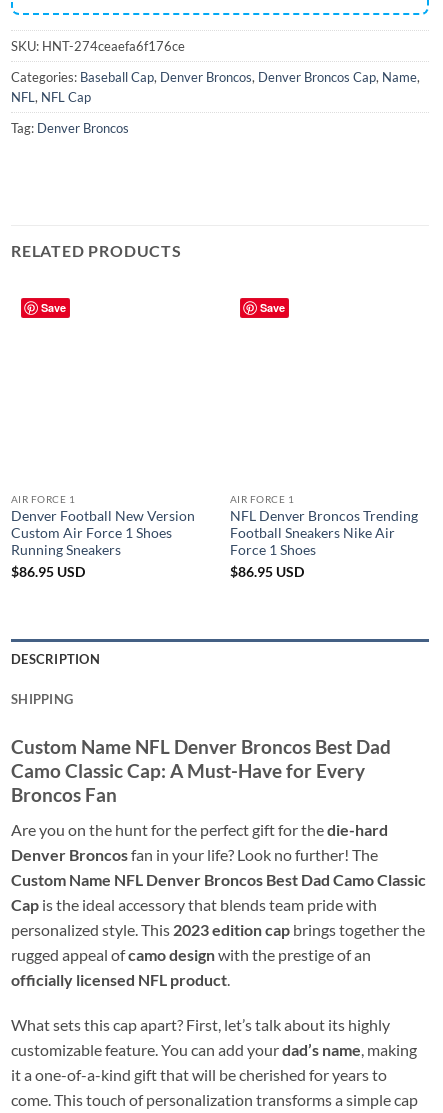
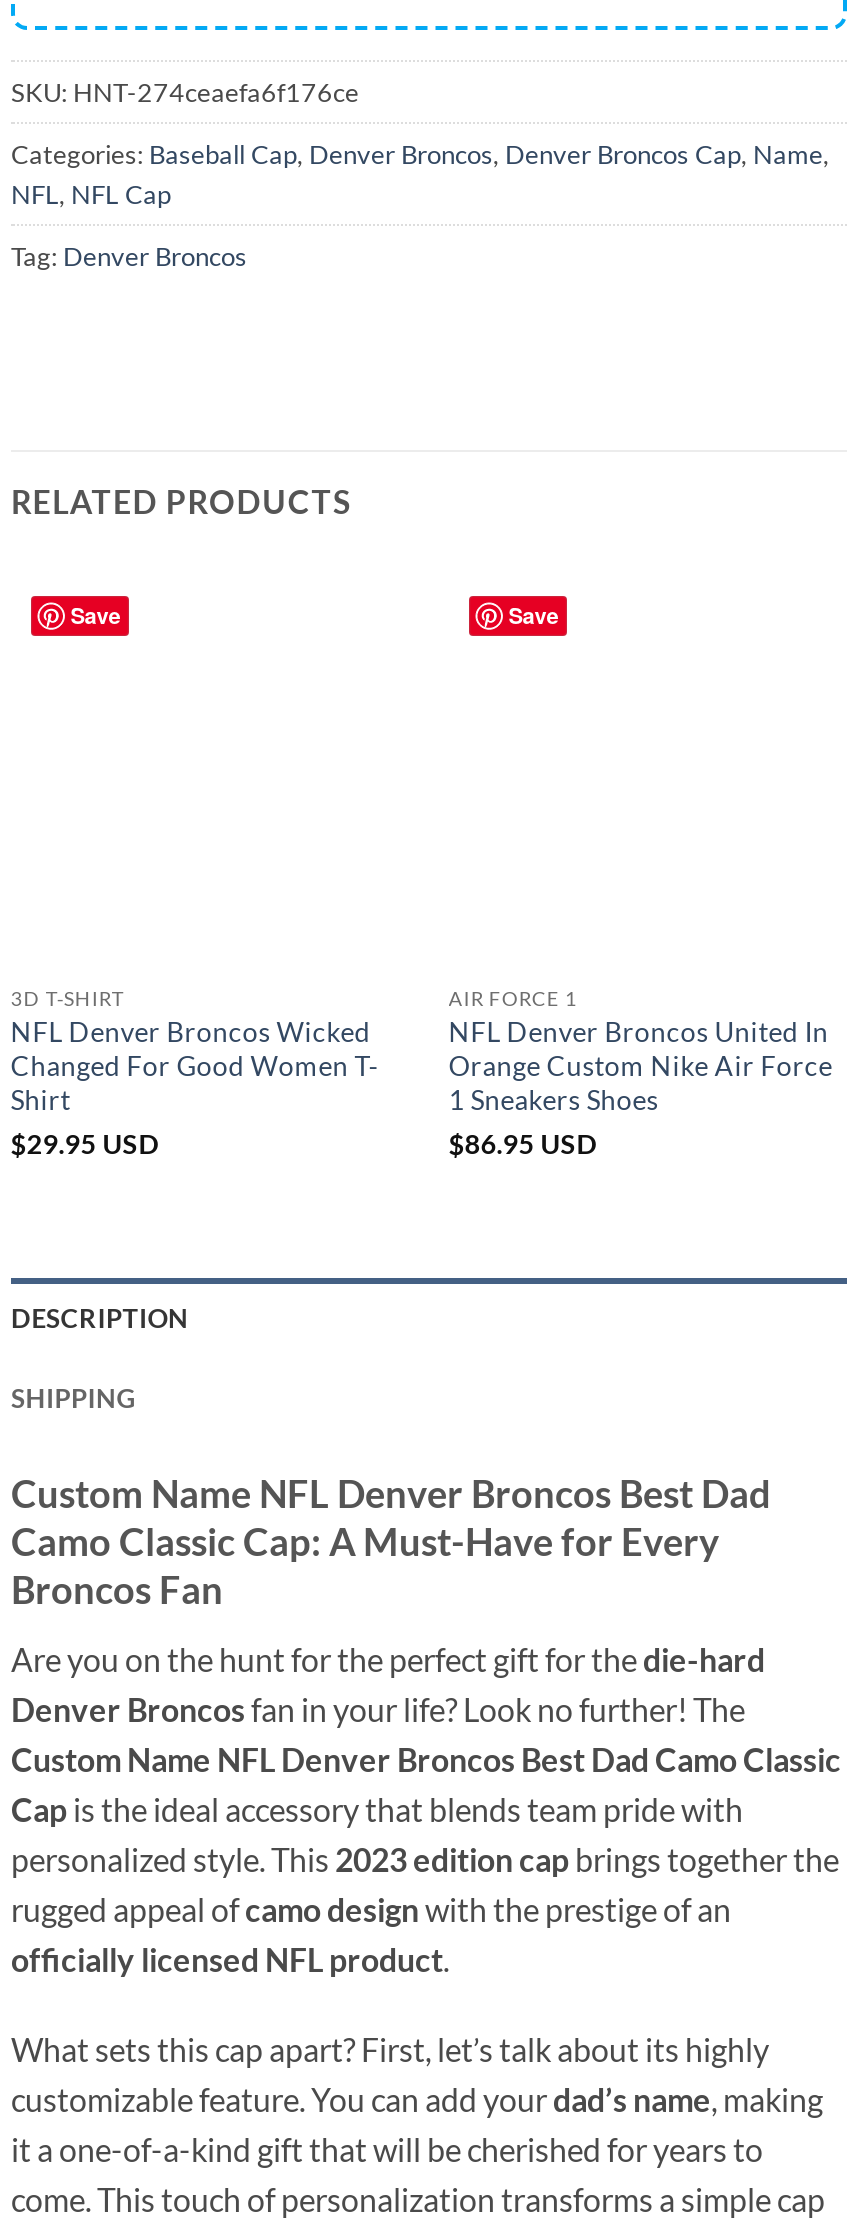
- AIR FORCE 1
- Denver Football New Version
- Custom Air Force 1 Shoes
- Running Sneakers
- $86.95 USD
+ 3D T-SHIRT
+ NFL Denver Broncos Wicked
+ Changed For Good Women T-
+ Shirt
+ $29.95 USD

- NFL Denver Broncos Trending
- Football Sneakers Nike Air
- Force 1 Shoes
+ NFL Denver Broncos United In
+ Orange Custom Nike Air Force
+ 1 Sneakers Shoes
